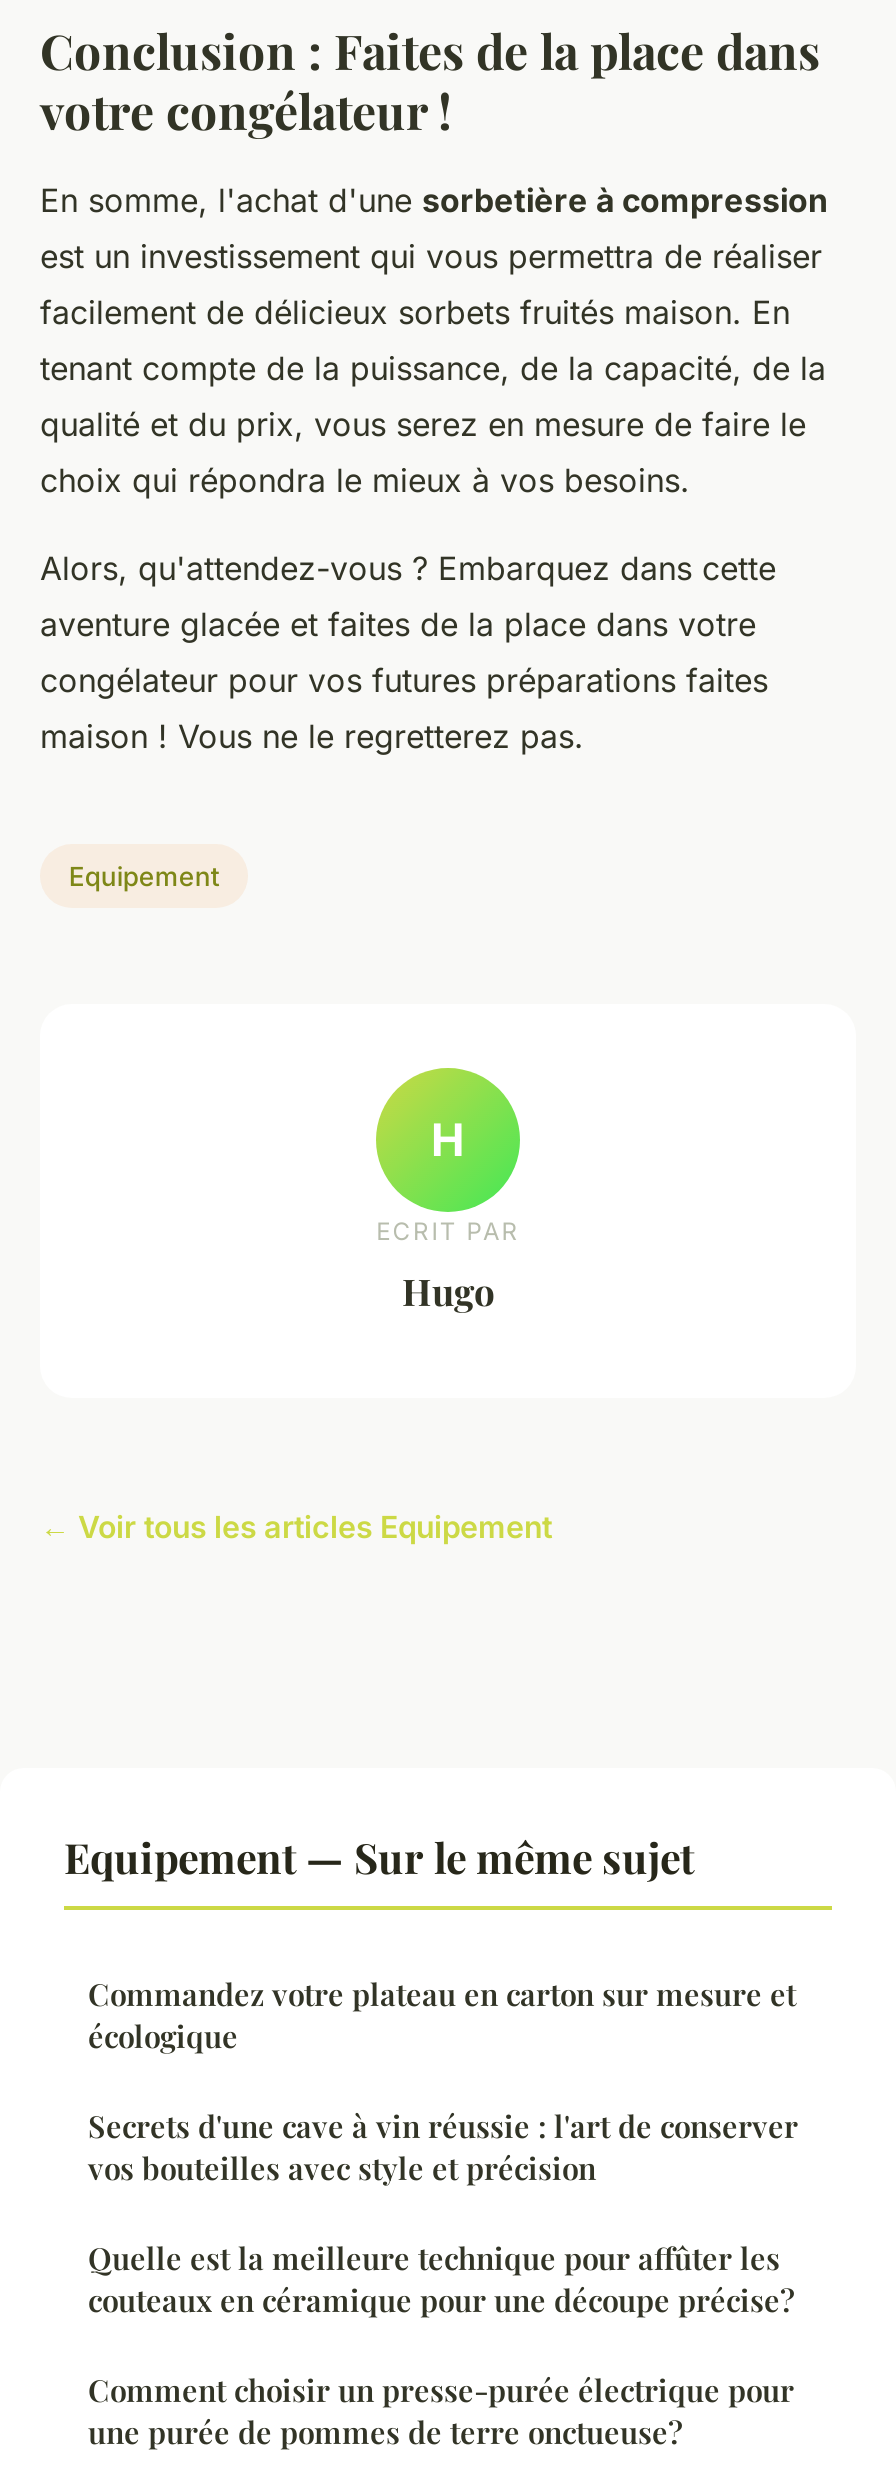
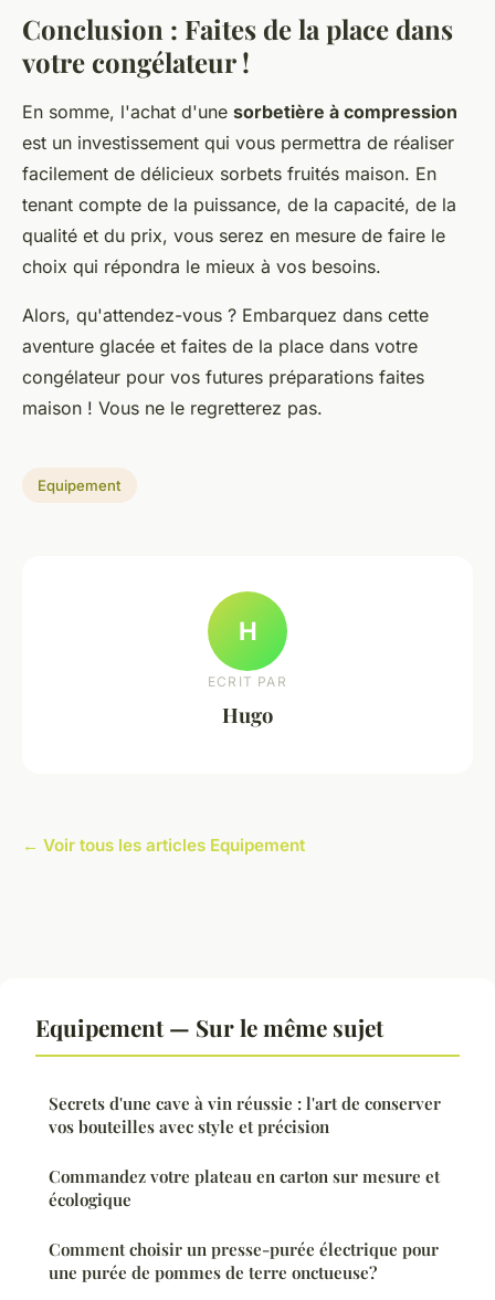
moved down: Commandez votre plateau en carton sur mesure et | écologique

- Quelle est la meilleure technique pour affûter les
- couteaux en céramique pour une découpe précise?
